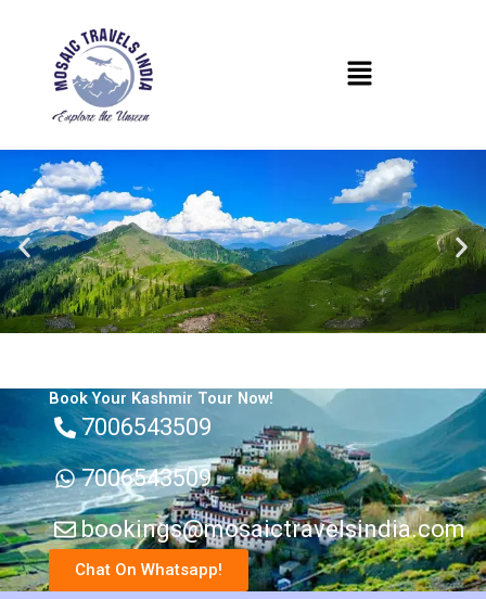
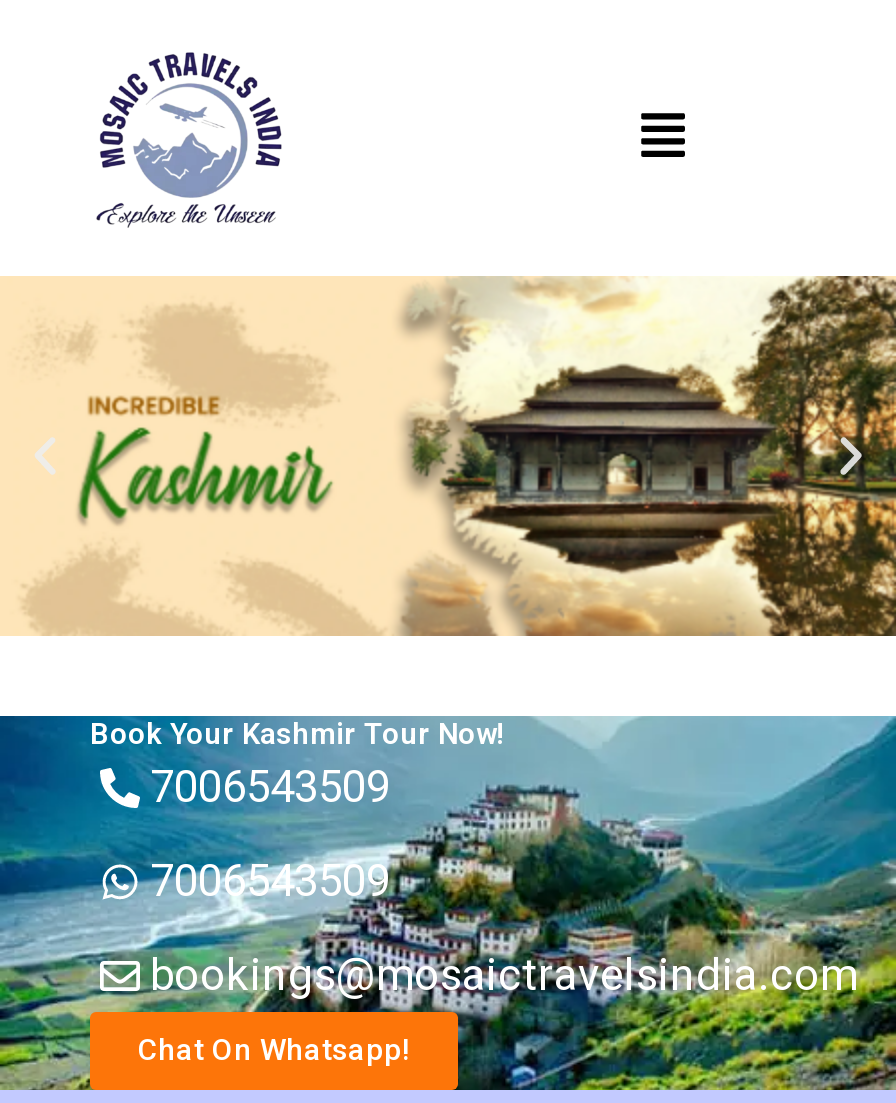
- [image]
+ [image]
